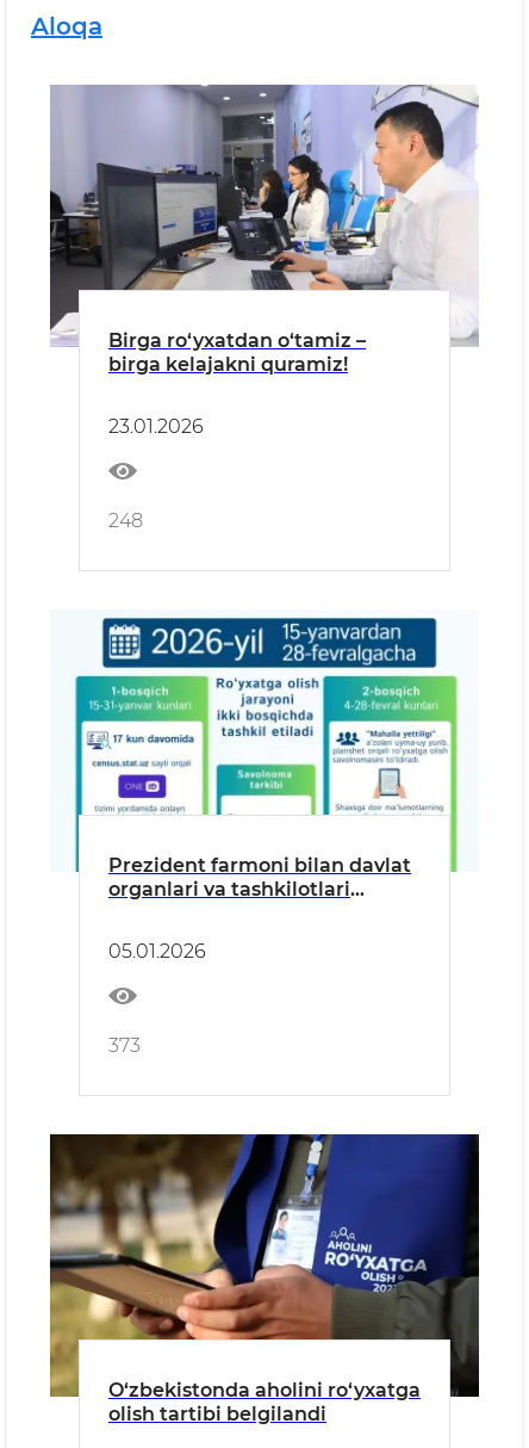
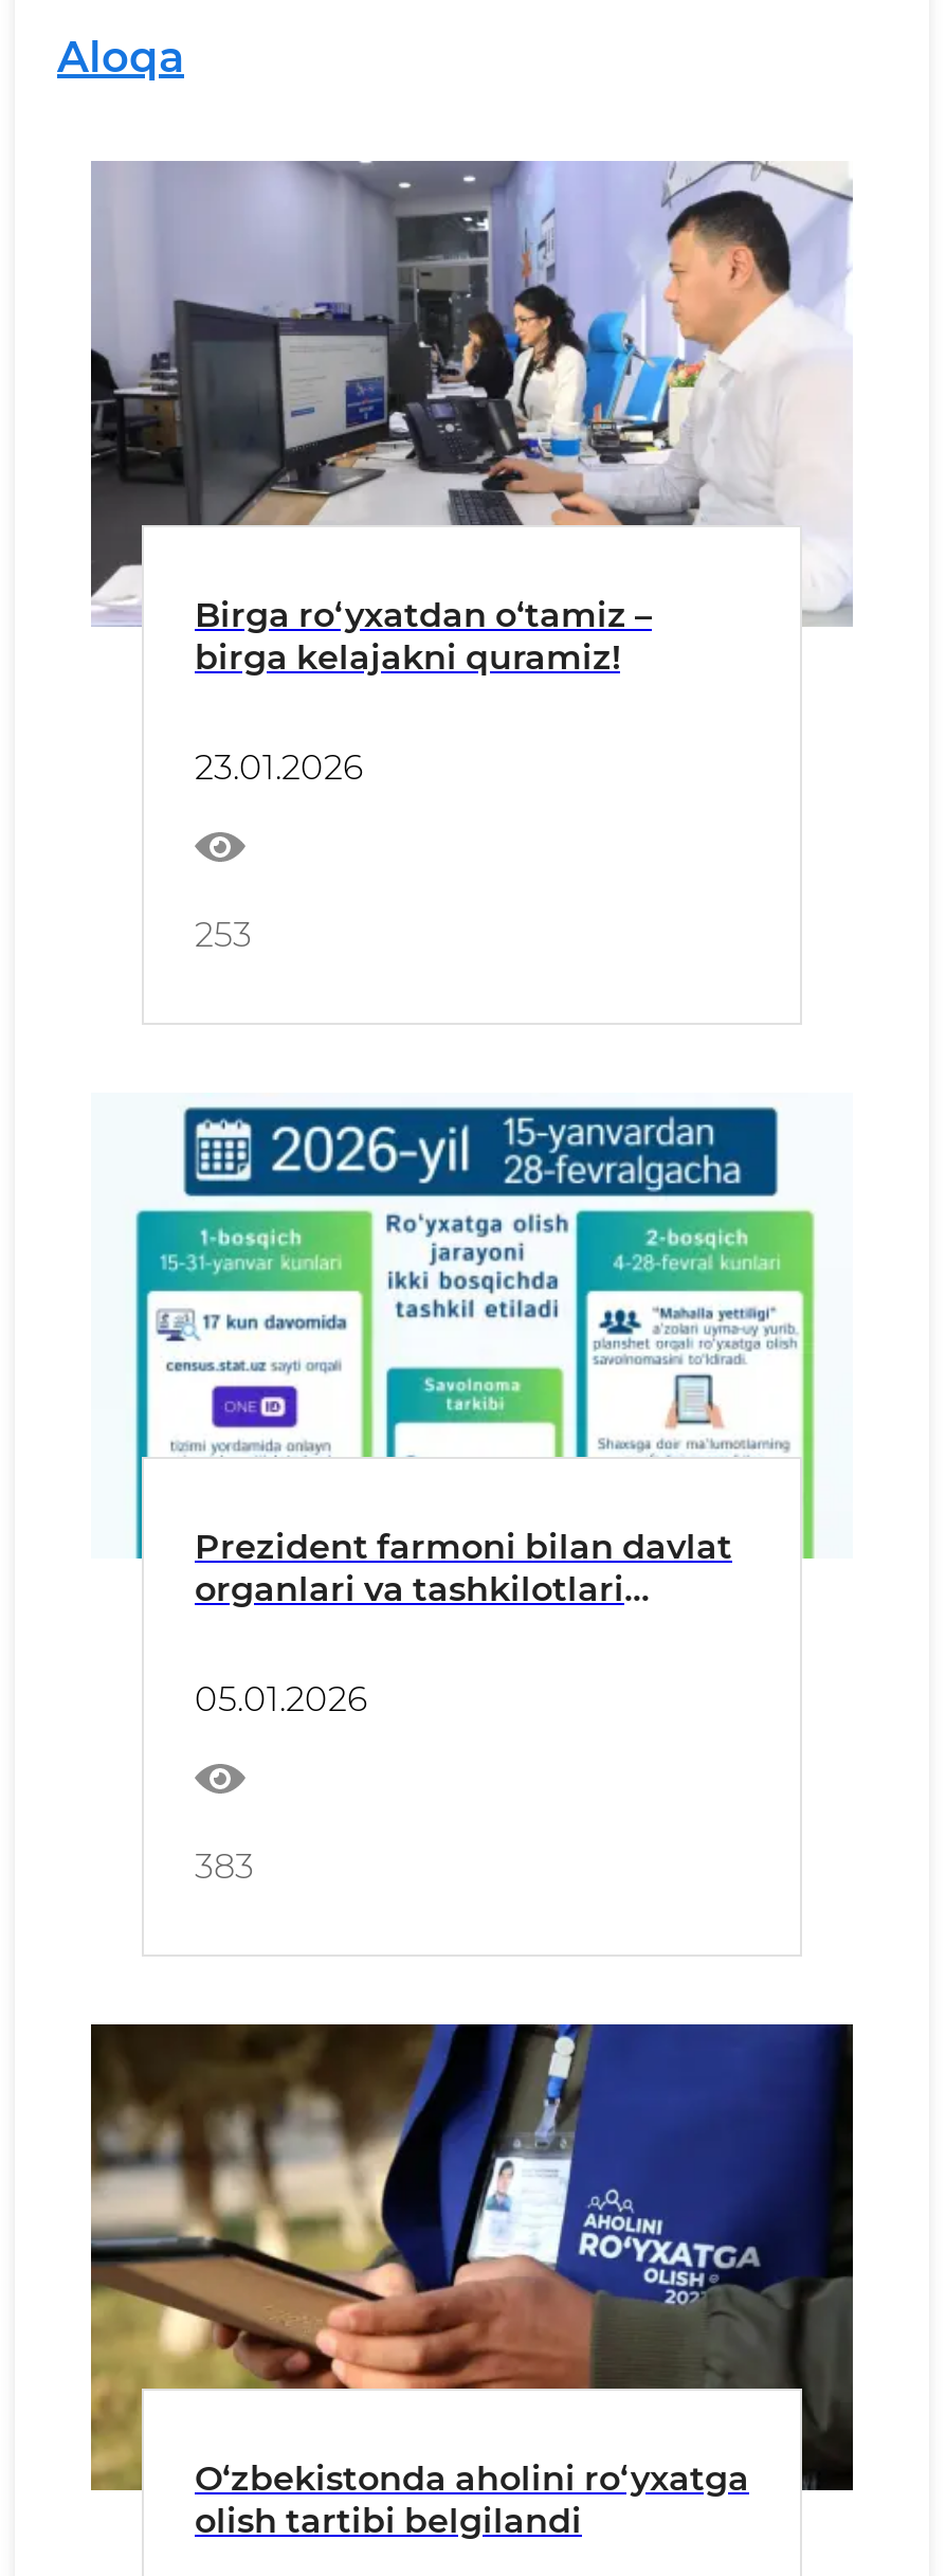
- 248
+ 253

- 373
+ 383
